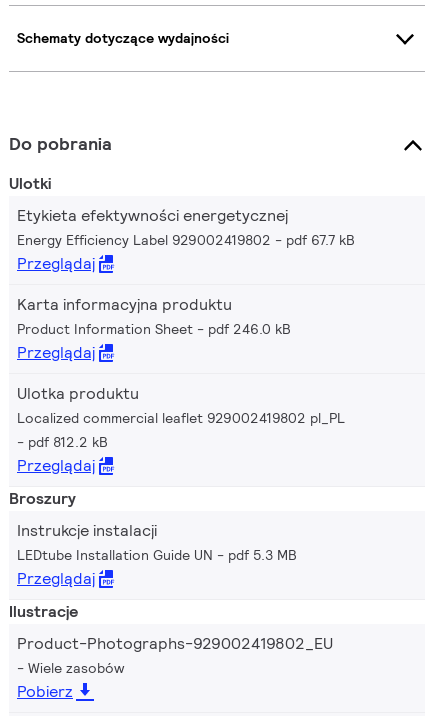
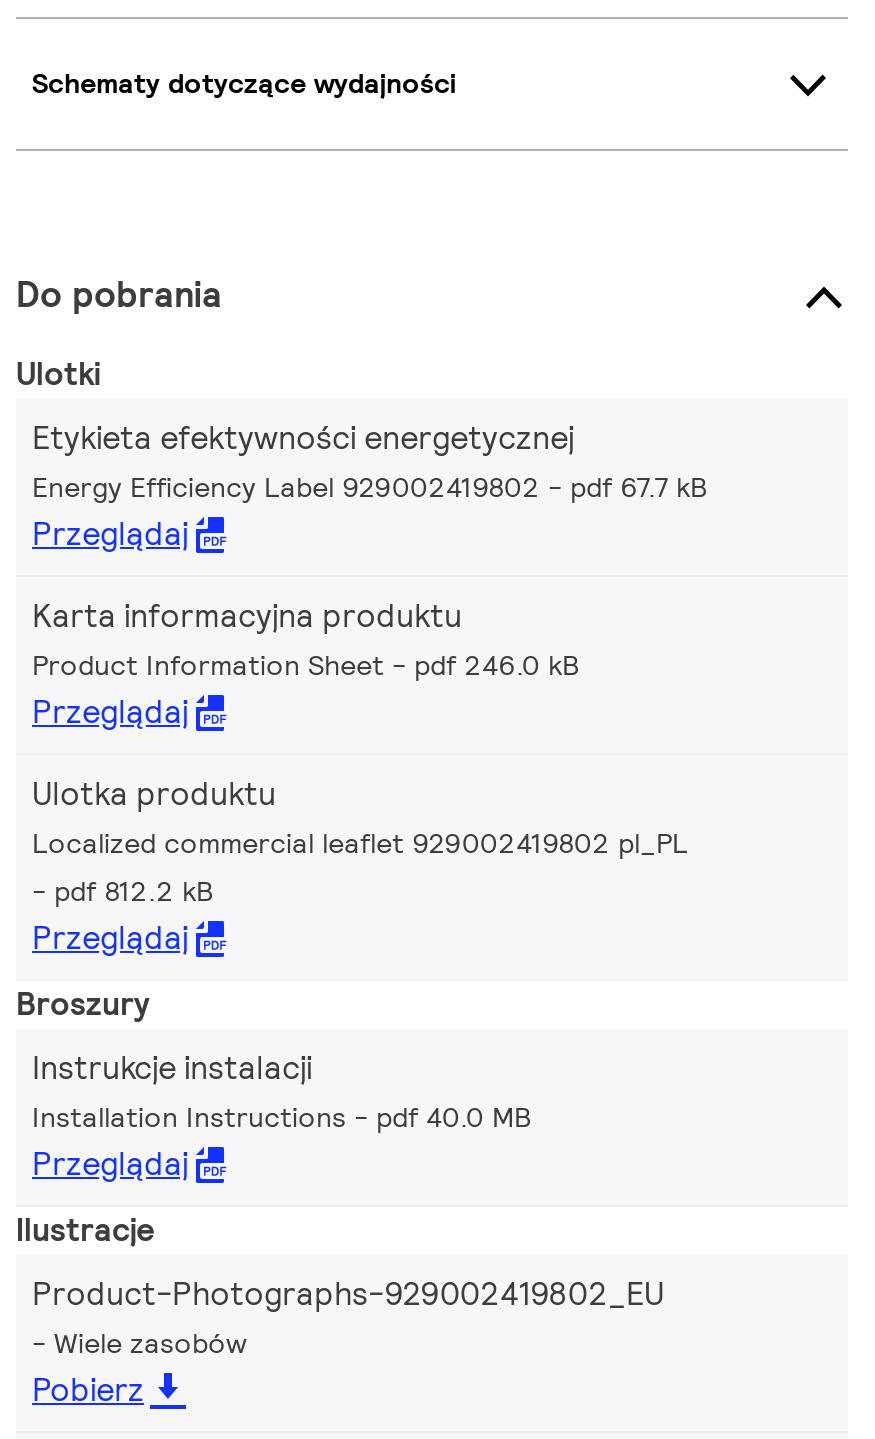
- LEDtube Installation Guide UN
- pdf 5.3 MB
+ Installation Instructions
+ pdf 40.0 MB
